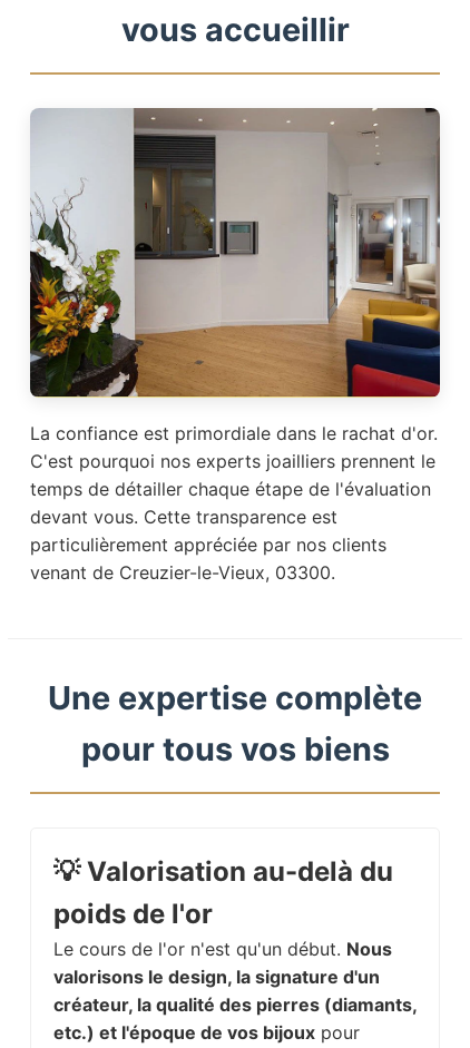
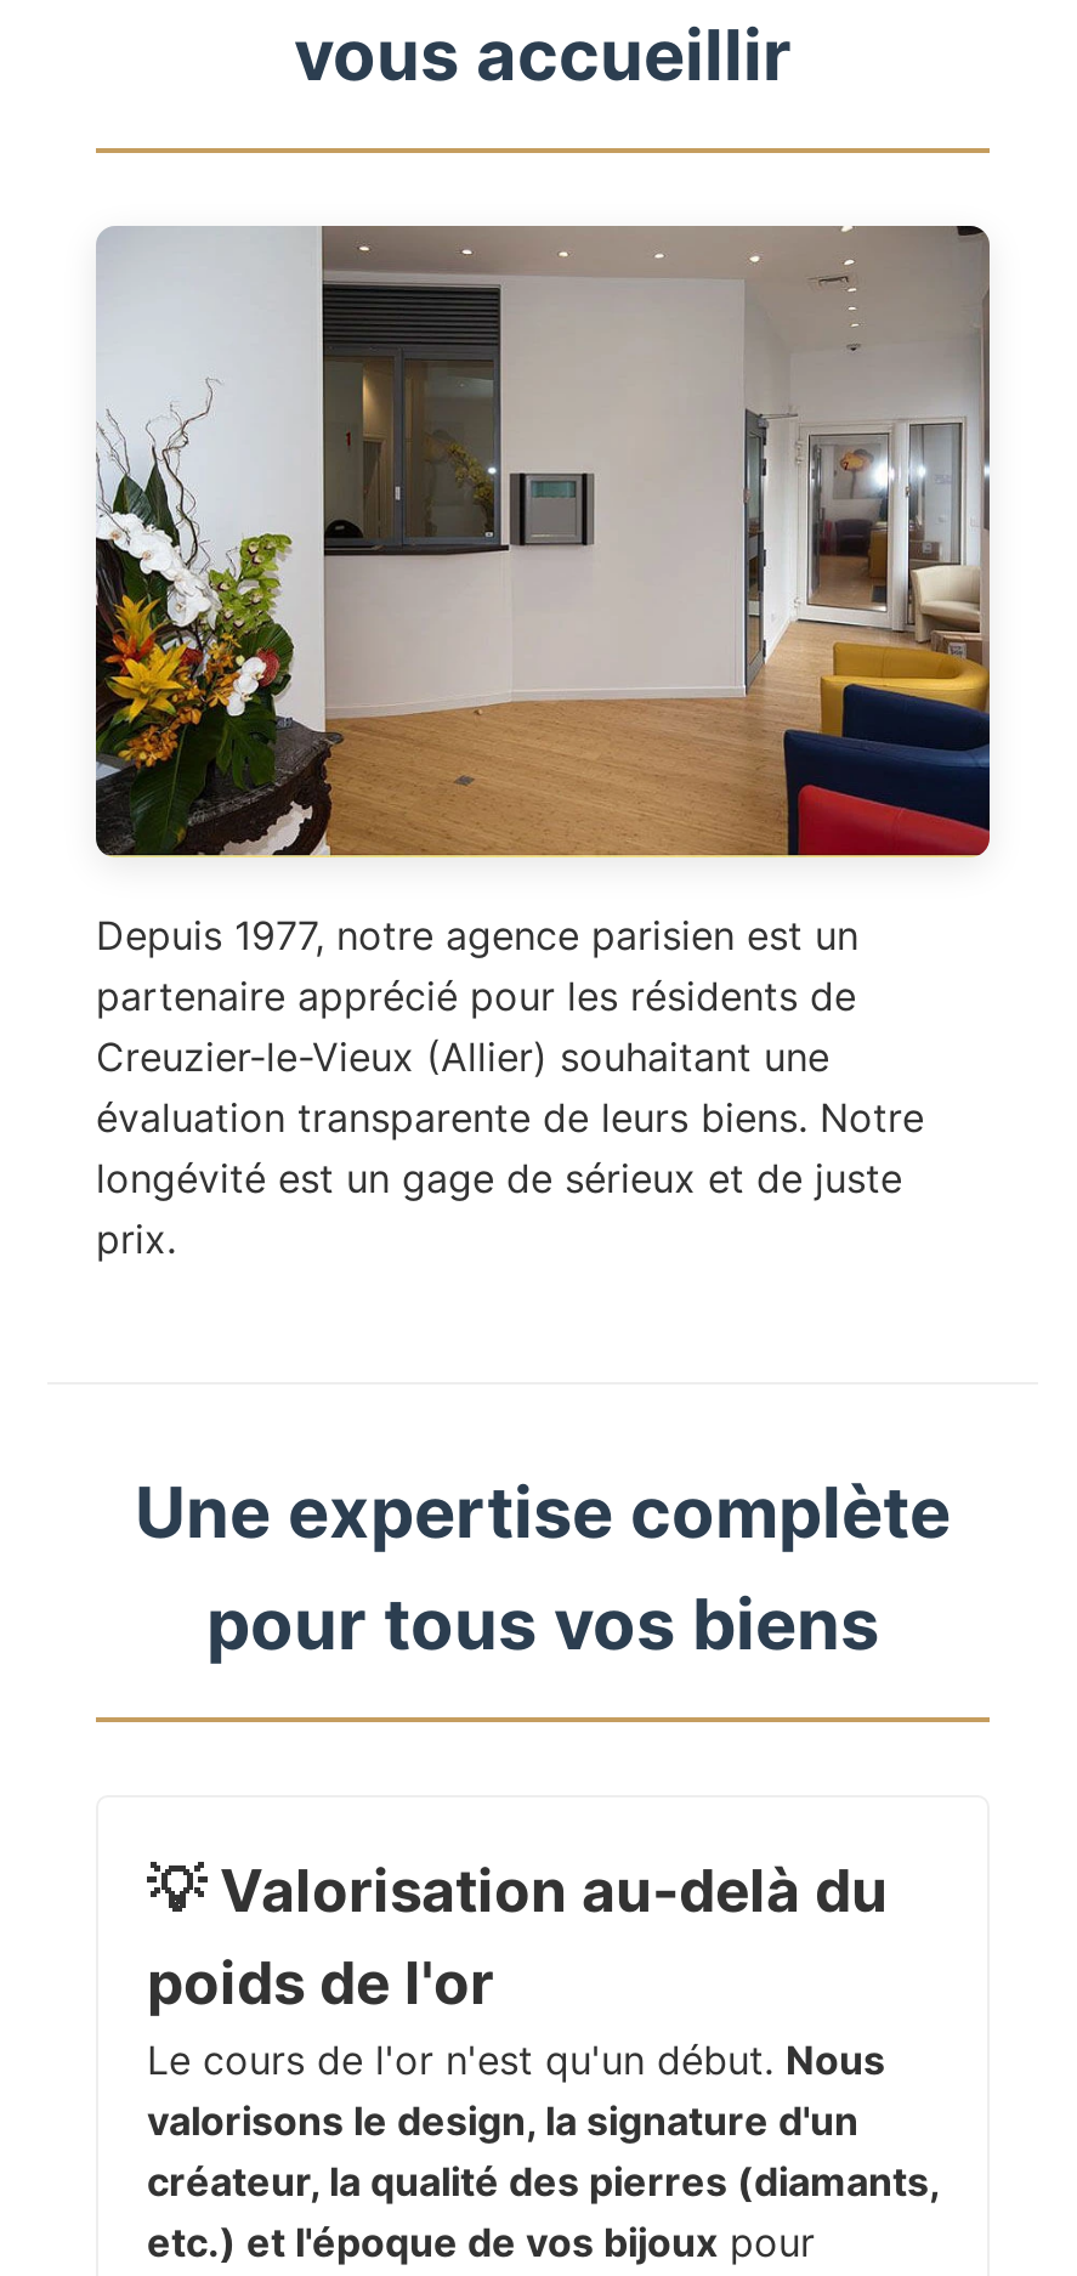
- La confiance est primordiale dans le rachat d'or.
- C'est pourquoi nos experts joailliers prennent le
- temps de détailler chaque étape de l'évaluation
- devant vous. Cette transparence est
- particulièrement appréciée par nos clients
- venant de Creuzier-le-Vieux, 03300.
+ Depuis 1977, notre agence parisien est un
+ partenaire apprécié pour les résidents de
+ Creuzier-le-Vieux (Allier) souhaitant une
+ évaluation transparente de leurs biens. Notre
+ longévité est un gage de sérieux et de juste
+ prix.
